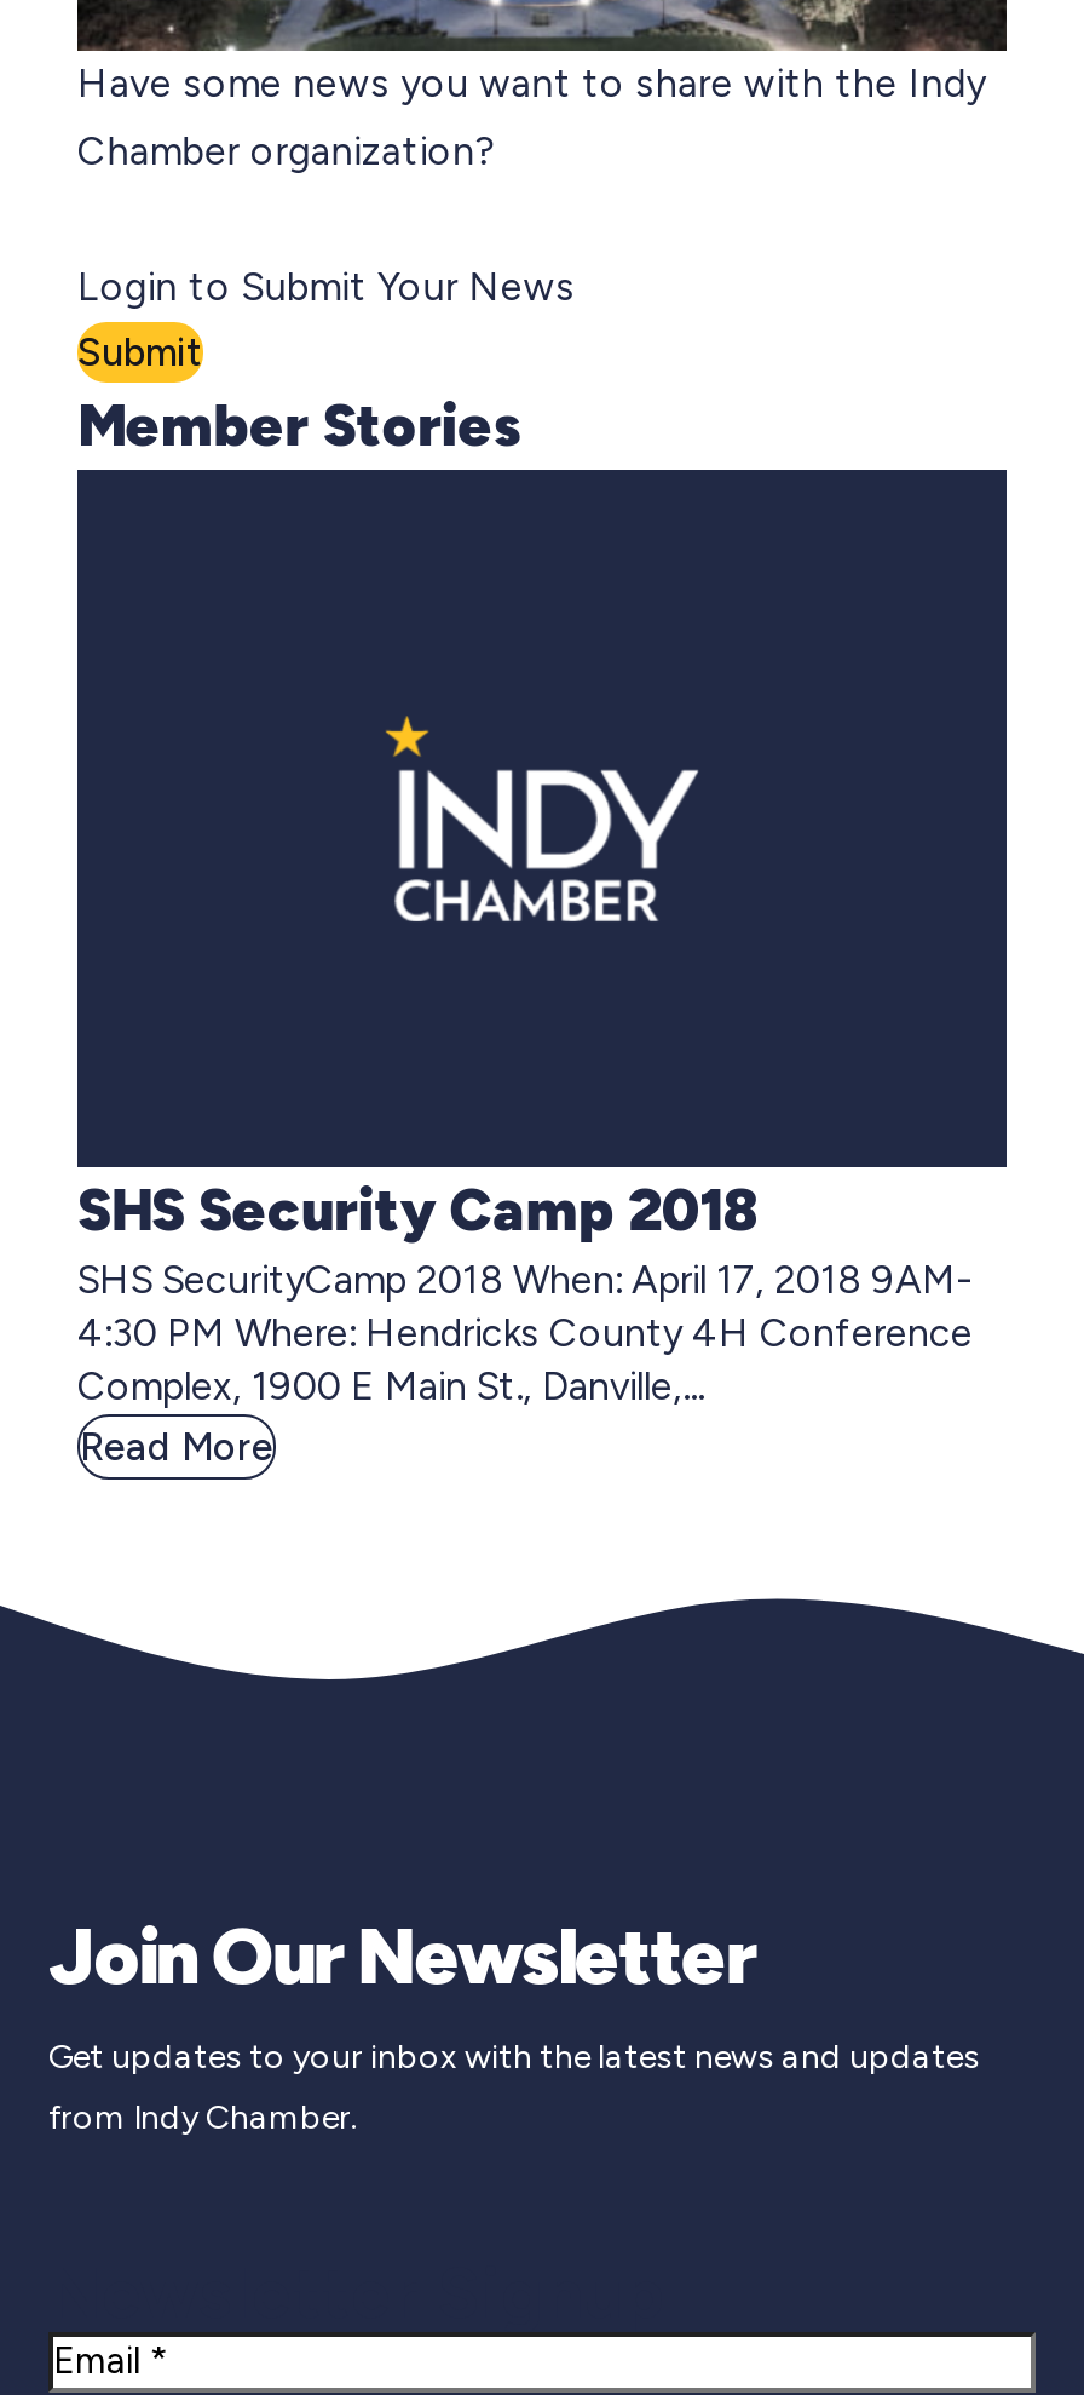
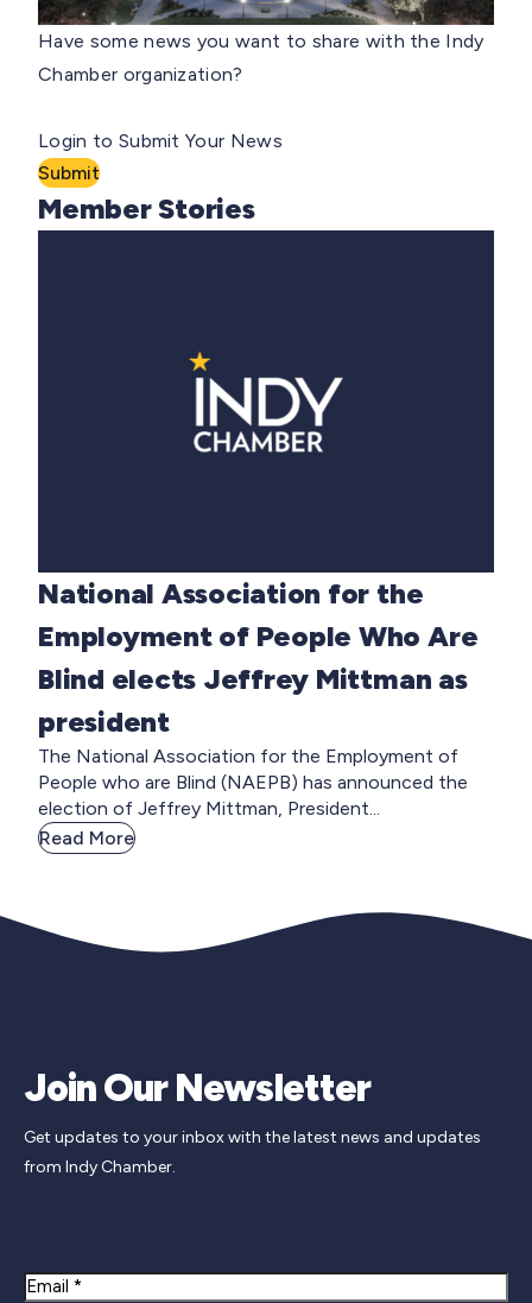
- SHS Security Camp 2018
- SHS SecurityCamp 2018 When: April 17, 2018 9AM-
- 4:30 PM Where: Hendricks County 4H Conference
- Complex, 1900 E Main St., Danville,...
+ National Association for the
+ Employment of People Who Are
+ Blind elects Jeffrey Mittman as
+ president
+ The National Association for the Employment of
+ People who are Blind (NAEPB) has announced the
+ election of Jeffrey Mittman, President...
